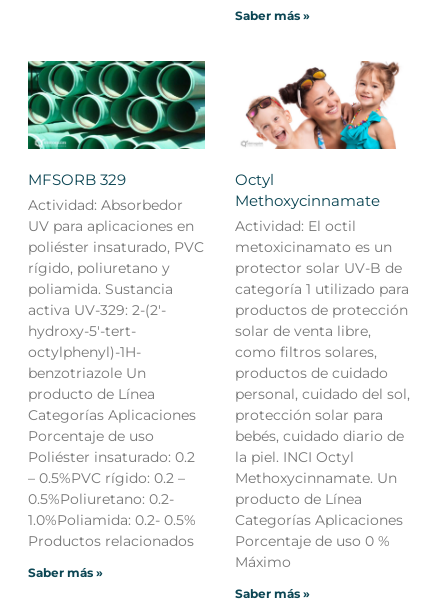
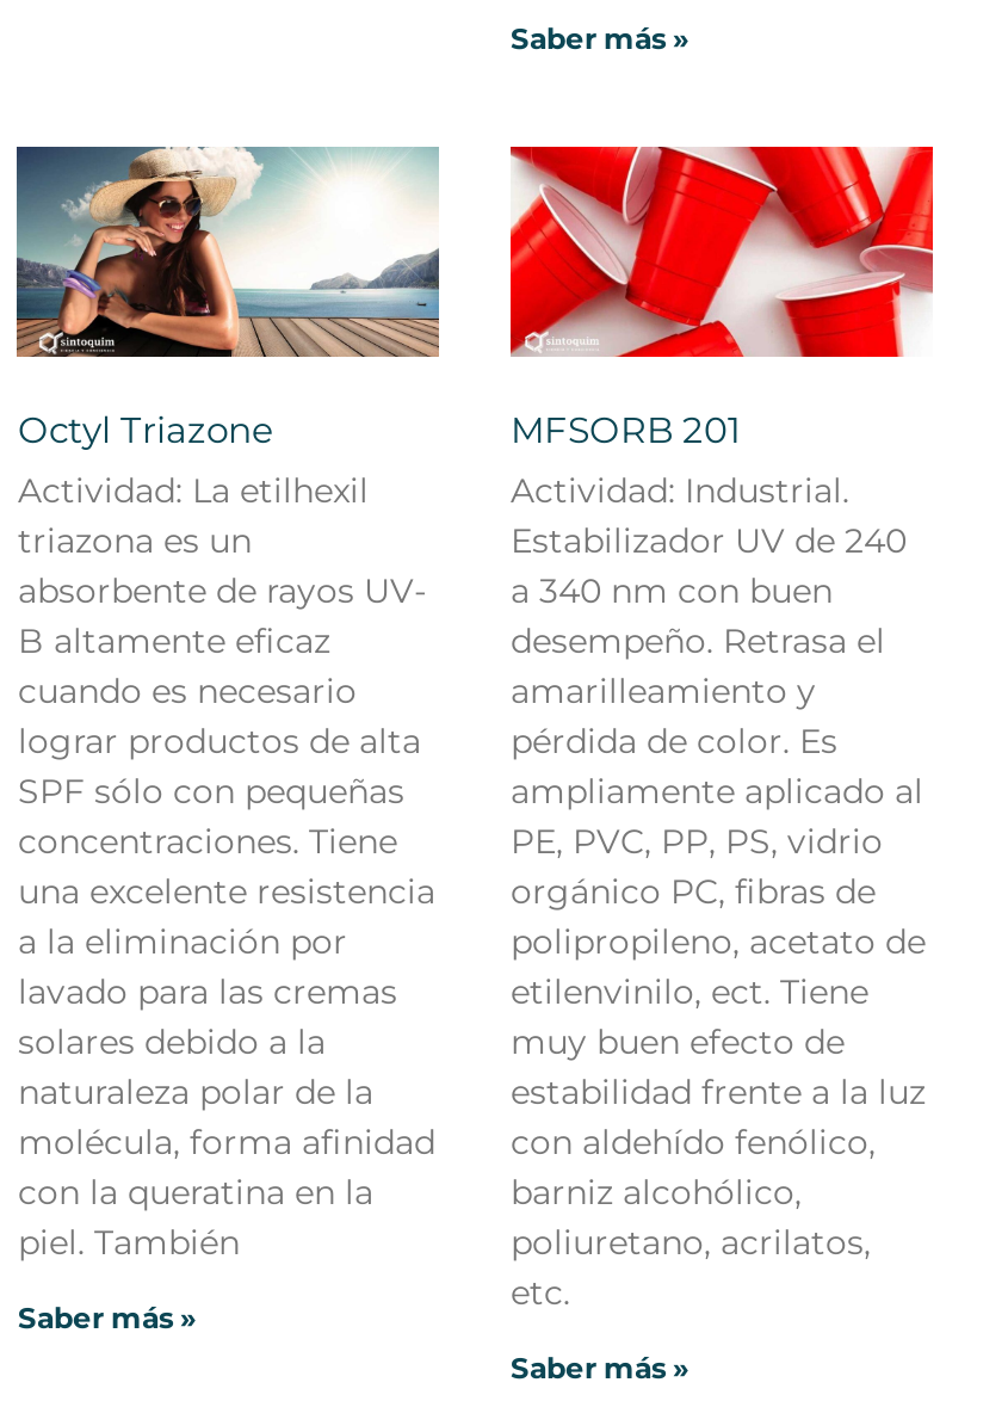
- [image]
- MFSORB 329
- Actividad: Absorbedor
- UV para aplicaciones en
- poliéster insaturado, PVC
- rígido, poliuretano y
- poliamida. Sustancia
- activa UV-329: 2-(2′-
- hydroxy-5′-tert-
- octylphenyl)-1H-
- benzotriazole Un
- producto de Línea
- Categorías Aplicaciones
- Porcentaje de uso
- Poliéster insaturado: 0.2
- – 0.5%PVC rígido: 0.2 –
- 0.5%Poliuretano: 0.2-
- 1.0%Poliamida: 0.2- 0.5%
- Productos relacionados
+ [image]
+ Octyl Triazone
+ Actividad: La etilhexil
+ triazona es un
+ absorbente de rayos UV-
+ B altamente eficaz
+ cuando es necesario
+ lograr productos de alta
+ SPF sólo con pequeñas
+ concentraciones. Tiene
+ una excelente resistencia
+ a la eliminación por
+ lavado para las cremas
+ solares debido a la
+ naturaleza polar de la
+ molécula, forma afinidad
+ con la queratina en la
+ piel. También

- [image]
- Octyl
- Methoxycinnamate
- Actividad: El octil
- metoxicinamato es un
- protector solar UV-B de
- categoría 1 utilizado para
- productos de protección
- solar de venta libre,
- como filtros solares,
- productos de cuidado
- personal, cuidado del sol,
- protección solar para
- bebés, cuidado diario de
- la piel. INCI Octyl
- Methoxycinnamate. Un
- producto de Línea
- Categorías Aplicaciones
- Porcentaje de uso 0 %
- Máximo
+ [image]
+ MFSORB 201
+ Actividad: Industrial.
+ Estabilizador UV de 240
+ a 340 nm con buen
+ desempeño. Retrasa el
+ amarilleamiento y
+ pérdida de color. Es
+ ampliamente aplicado al
+ PE, PVC, PP, PS, vidrio
+ orgánico PC, fibras de
+ polipropileno, acetato de
+ etilenvinilo, ect. Tiene
+ muy buen efecto de
+ estabilidad frente a la luz
+ con aldehído fenólico,
+ barniz alcohólico,
+ poliuretano, acrilatos,
+ etc.
